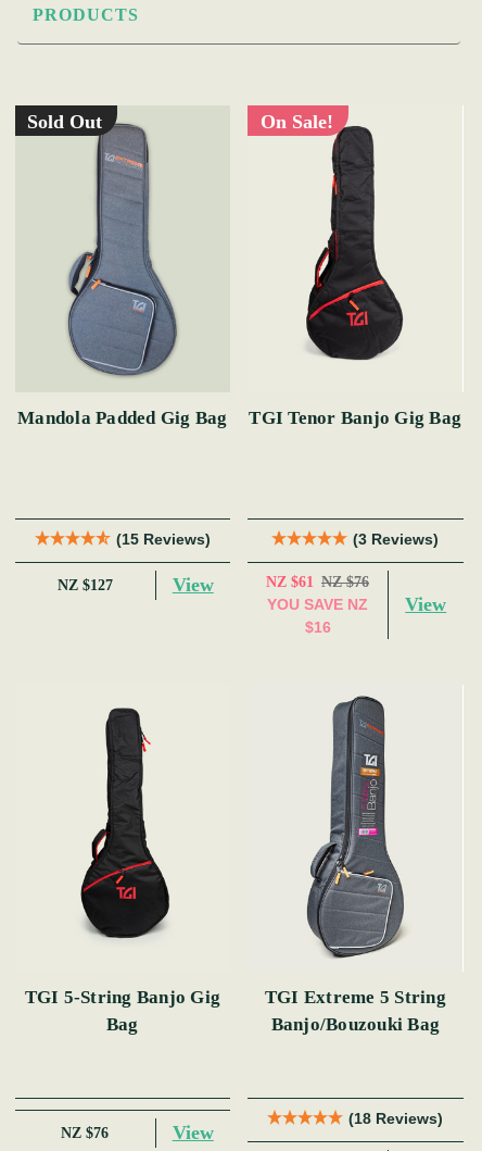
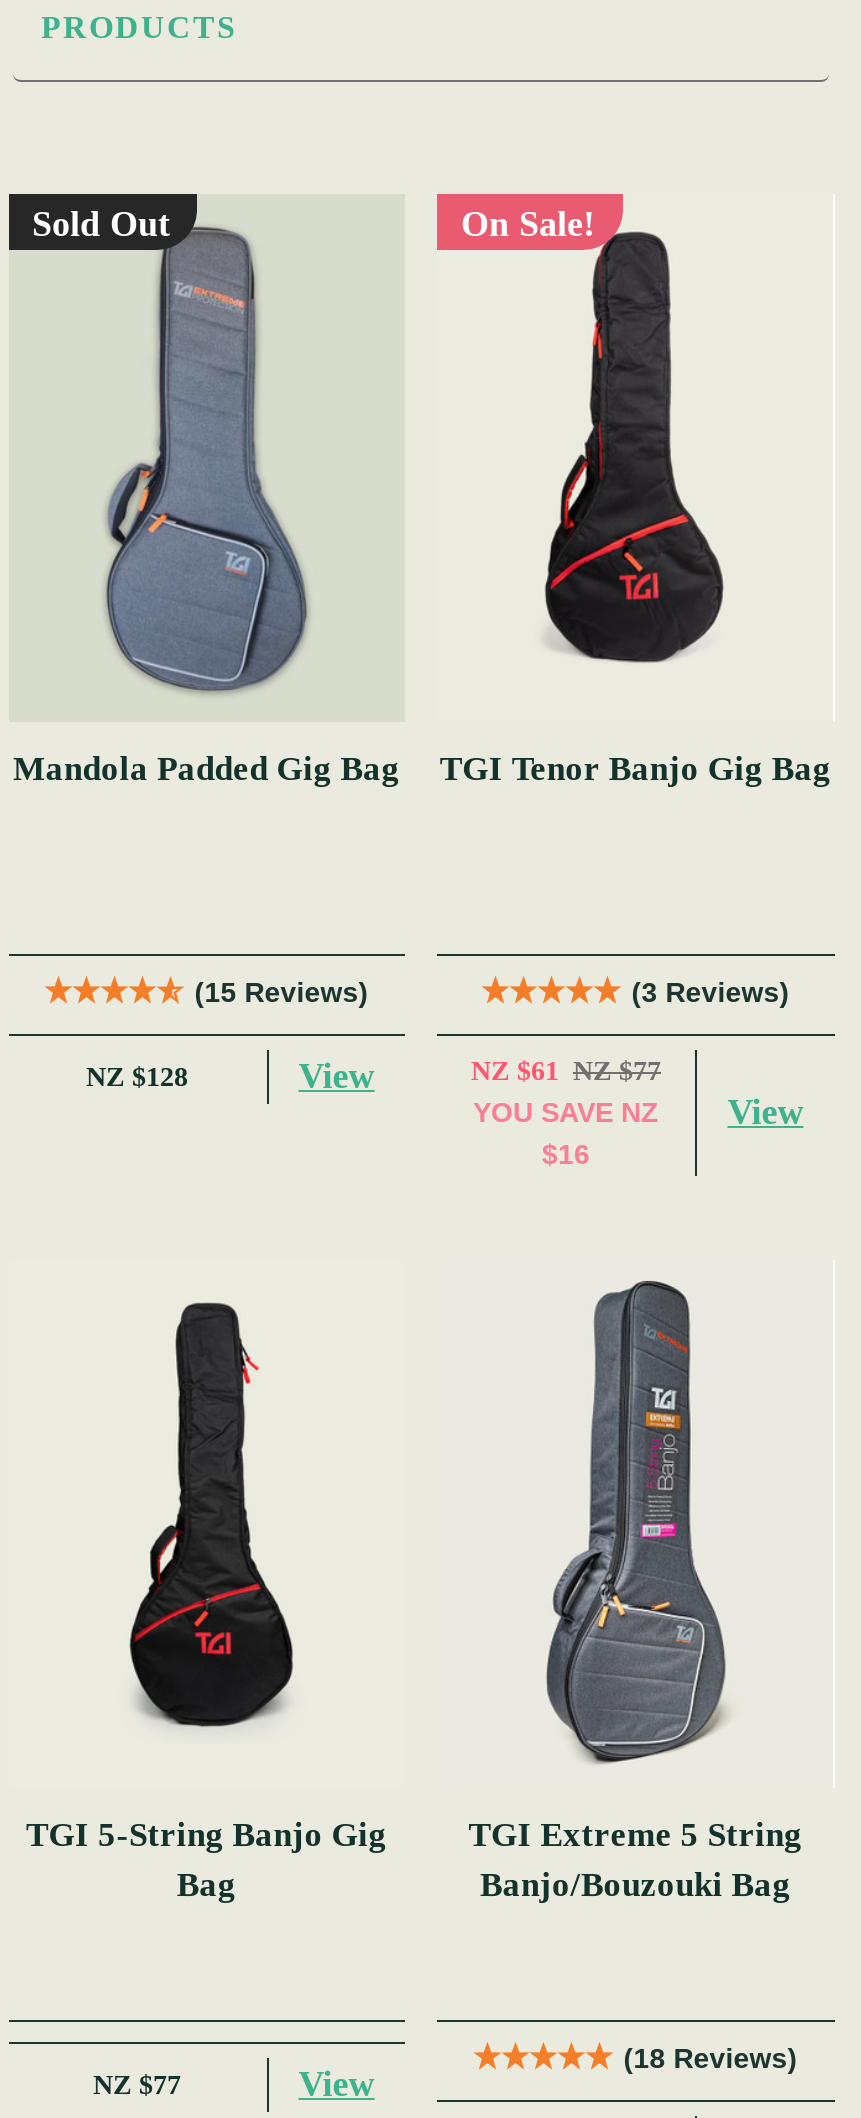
- NZ $127
+ NZ $128

- NZ $61 NZ $76
+ NZ $61 NZ $77

- NZ $76
+ NZ $77
